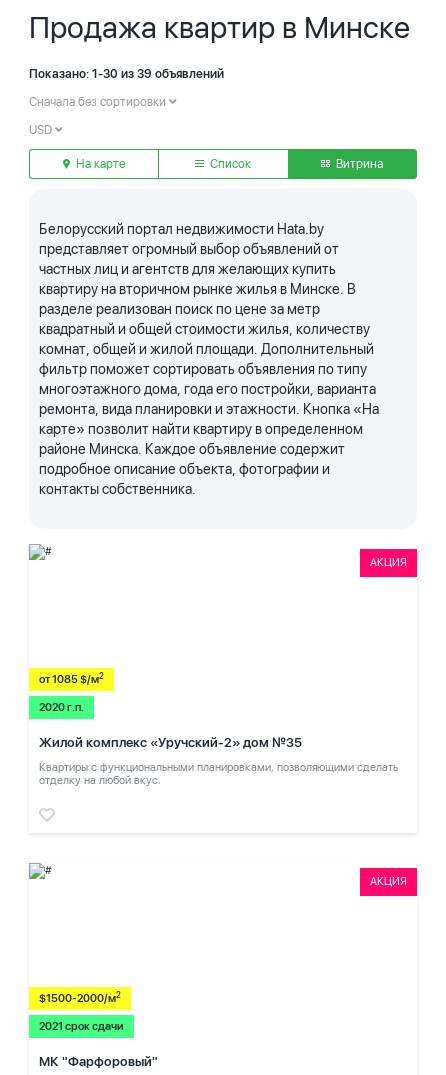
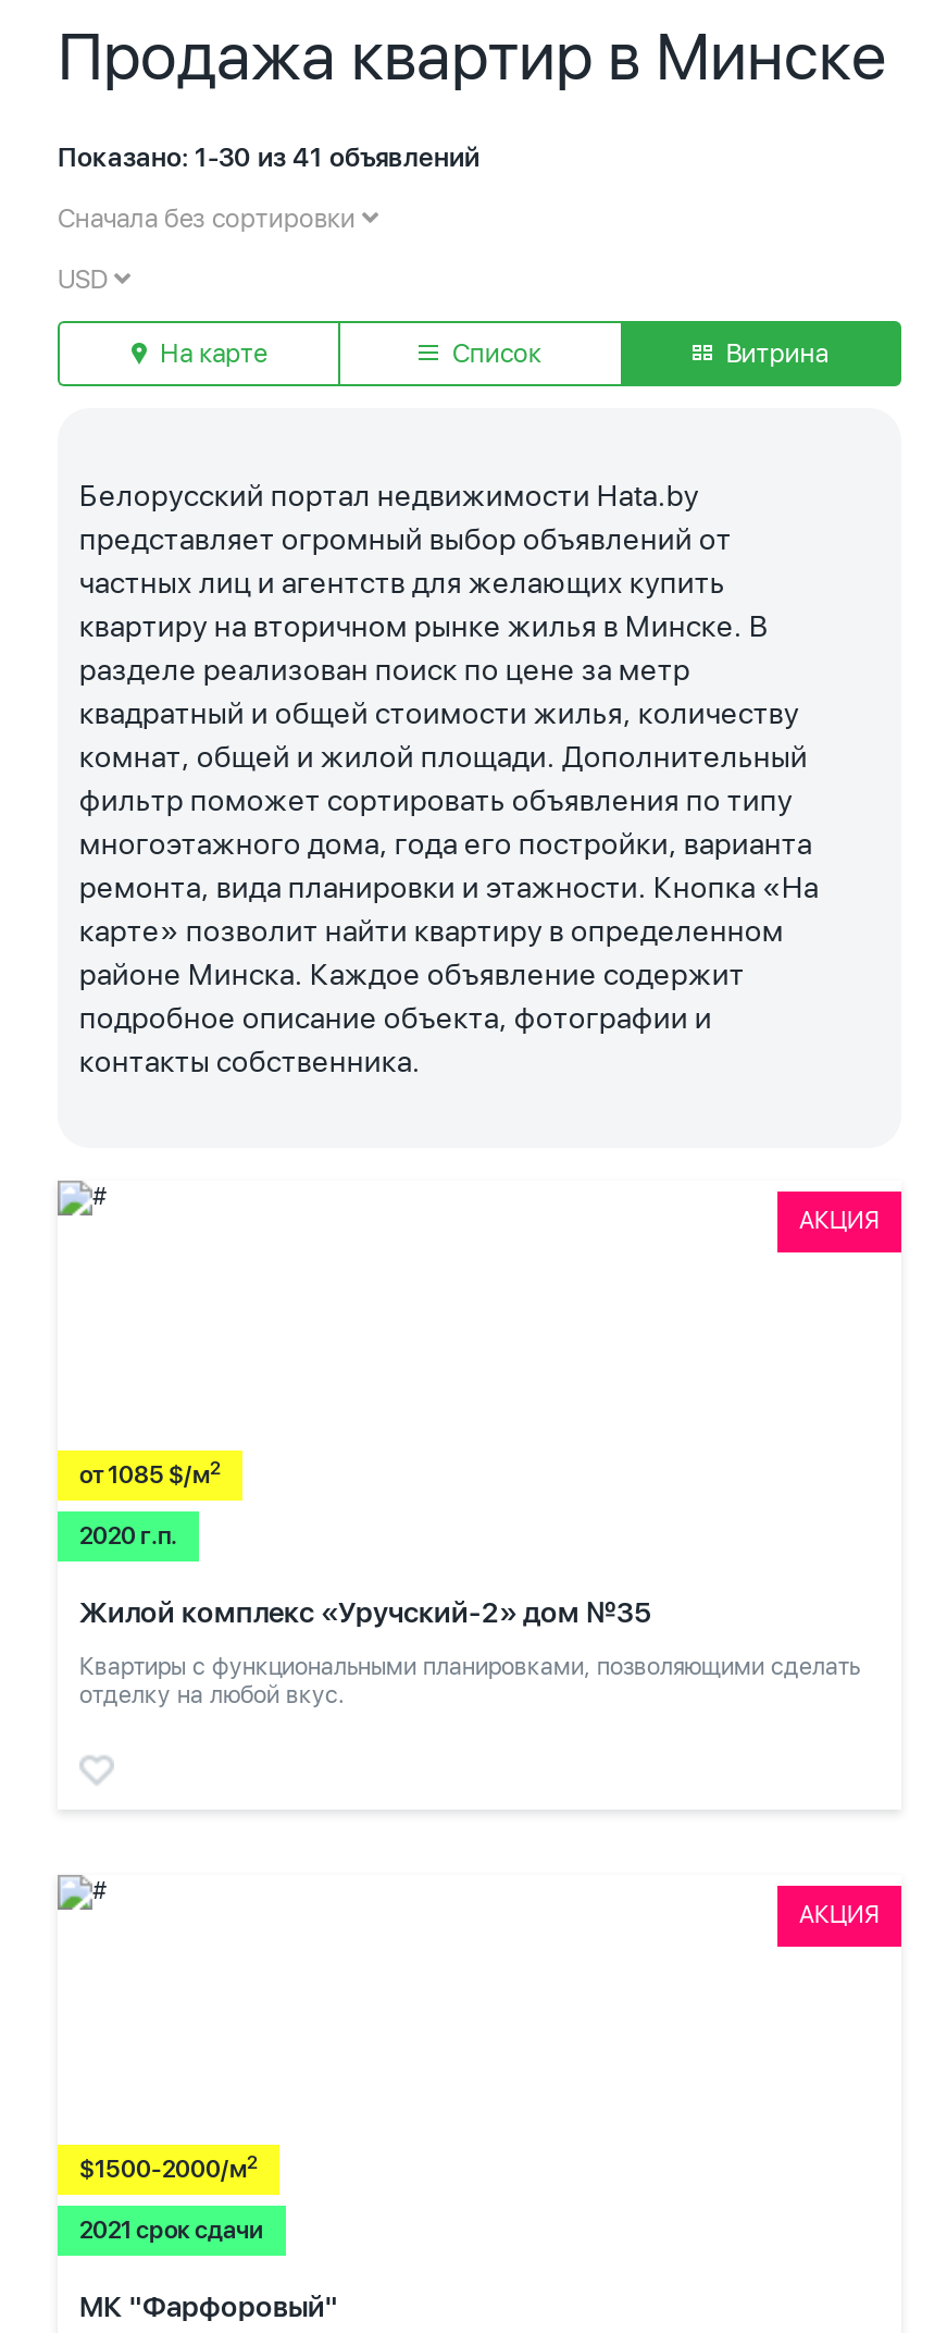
- Показано: 1-30 из 39 объявлений
+ Показано: 1-30 из 41 объявлений
